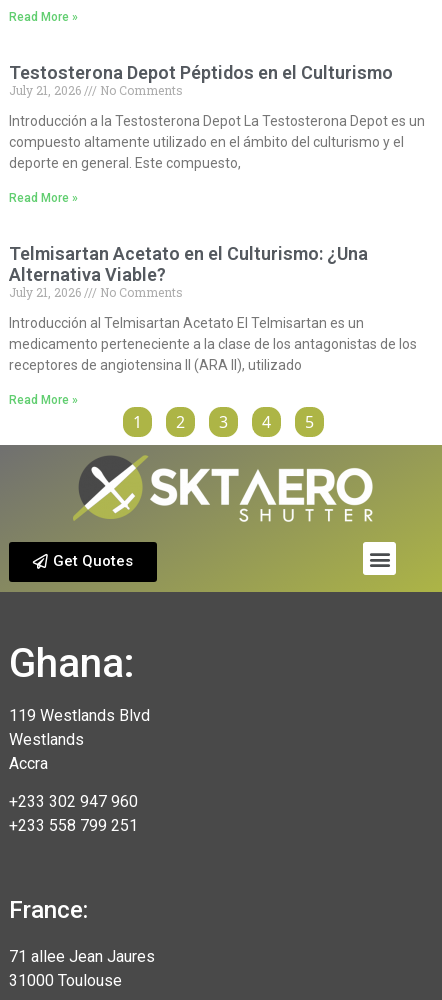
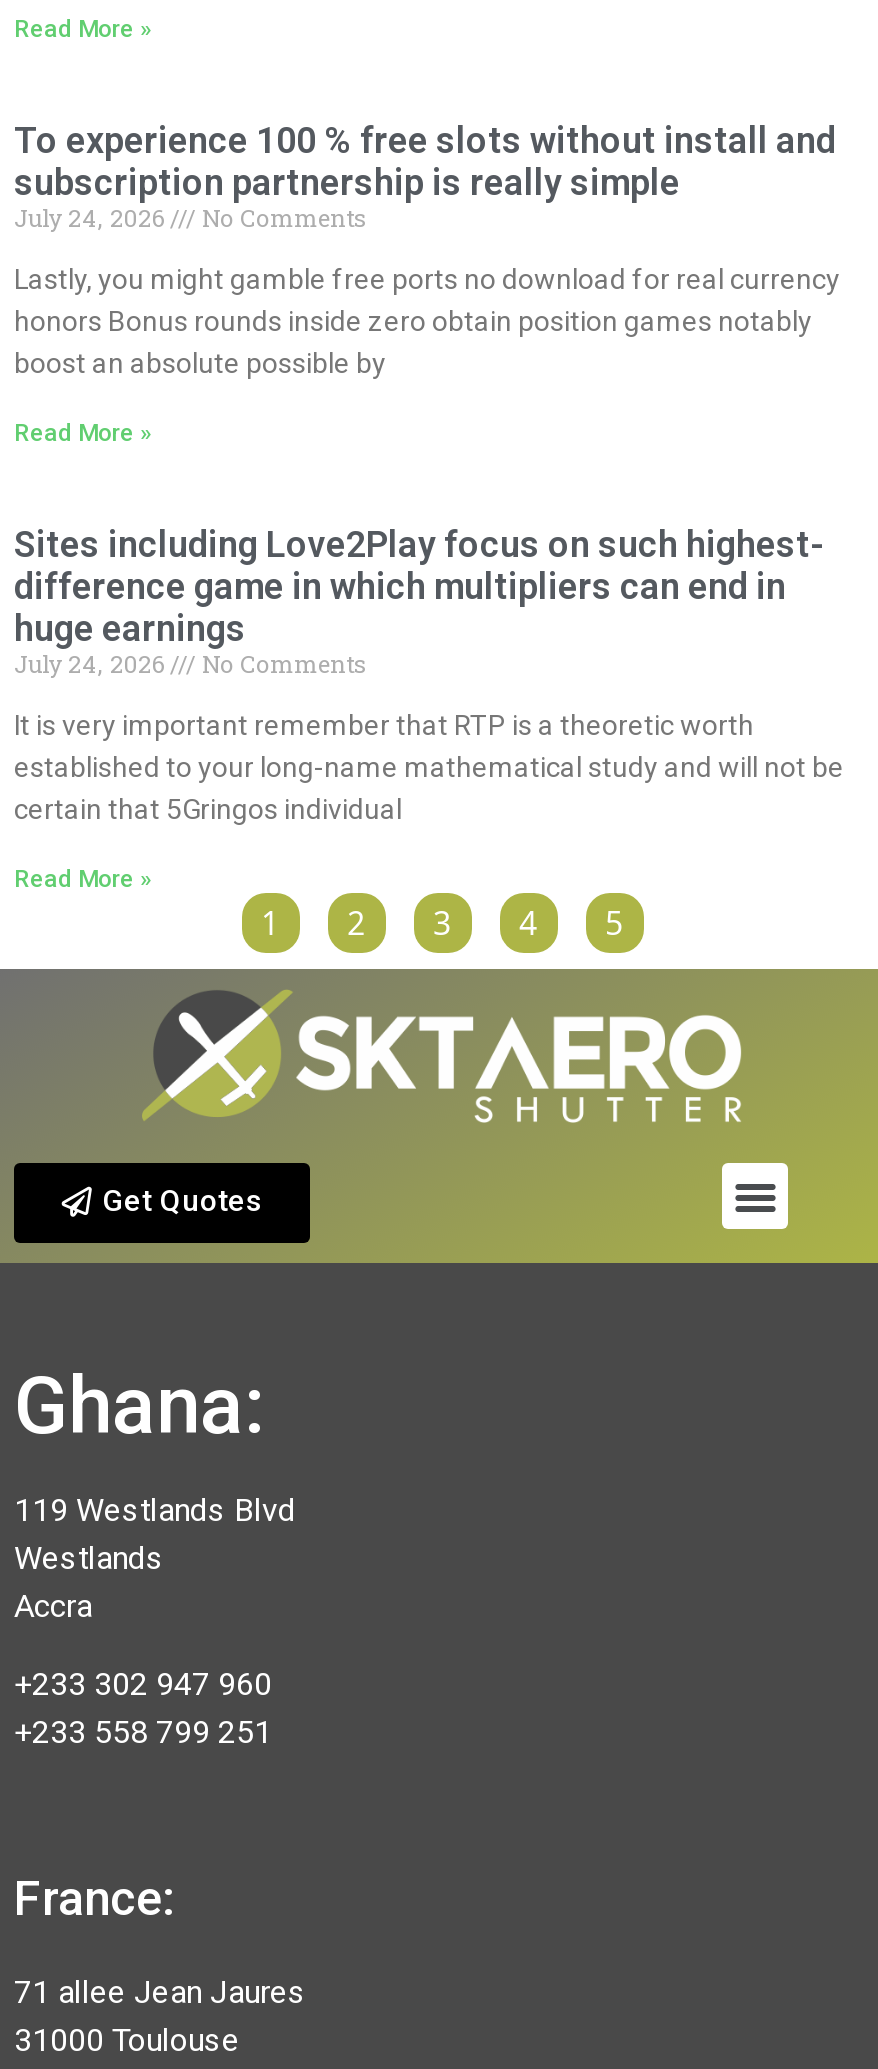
- Testosterona Depot Péptidos en el Culturismo
- July 21, 2026
+ To experience 100 % free slots without install and
+ subscription partnership is really simple
+ July 24, 2026

- Introducción a la Testosterona Depot La Testosterona Depot es un
- compuesto altamente utilizado en el ámbito del culturismo y el
- deporte en general. Este compuesto,
+ Lastly, you might gamble free ports no download for real currency
+ honors Bonus rounds inside zero obtain position games notably
+ boost an absolute possible by

- Telmisartan Acetato en el Culturismo: ¿Una
- Alternativa Viable?
- July 21, 2026
+ Sites including Love2Play focus on such highest-
+ difference game in which multipliers can end in
+ huge earnings
+ July 24, 2026

- Introducción al Telmisartan Acetato El Telmisartan es un
- medicamento perteneciente a la clase de los antagonistas de los
- receptores de angiotensina II (ARA II), utilizado
+ It is very important remember that RTP is a theoretic worth
+ established to your long-name mathematical study and will not be
+ certain that 5Gringos individual
